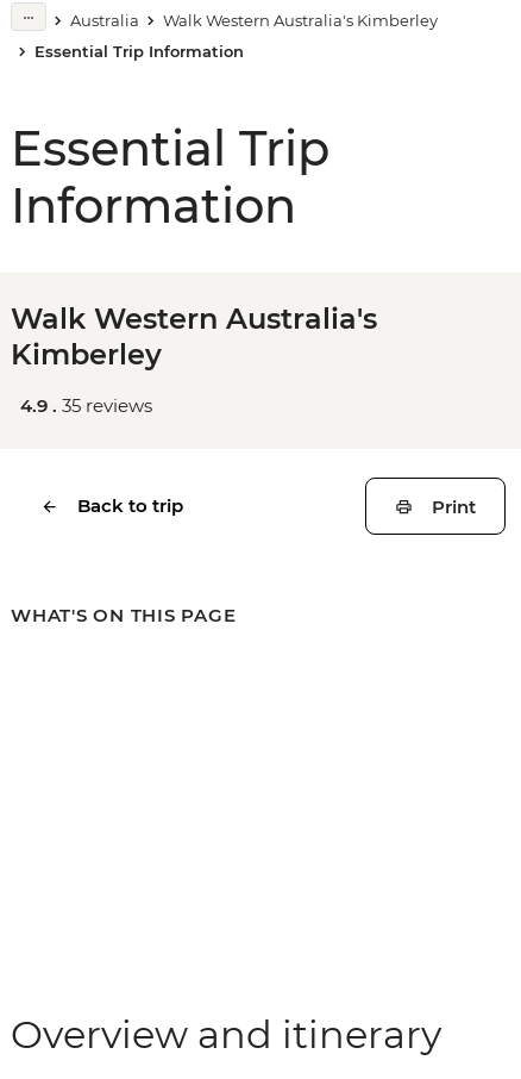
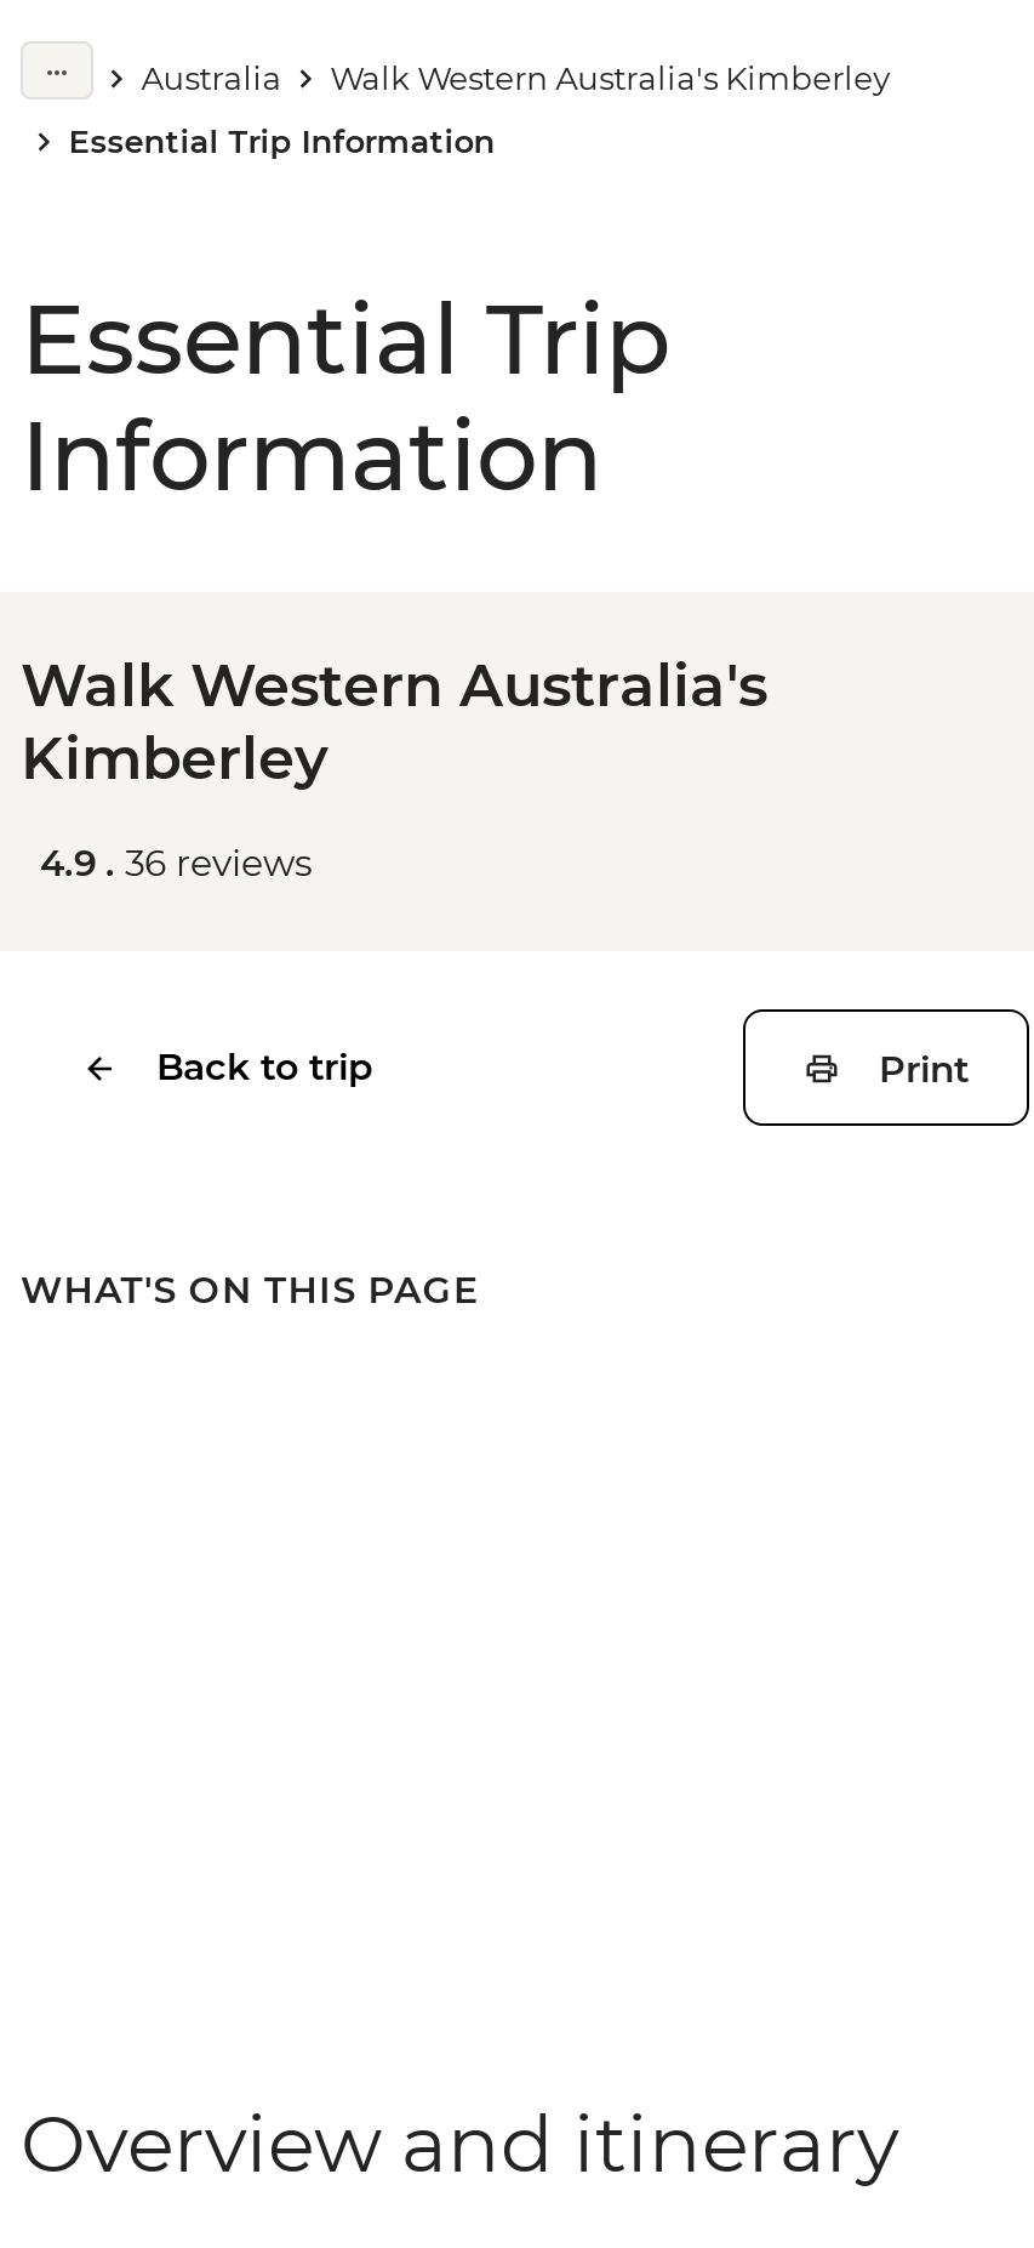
- 4.9 . 35 reviews
+ 4.9 . 36 reviews
